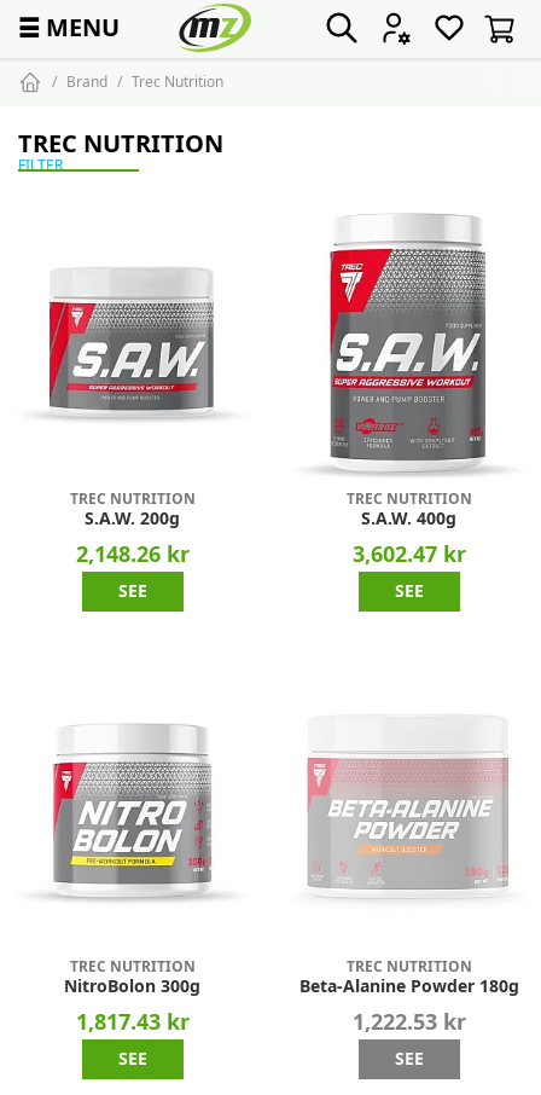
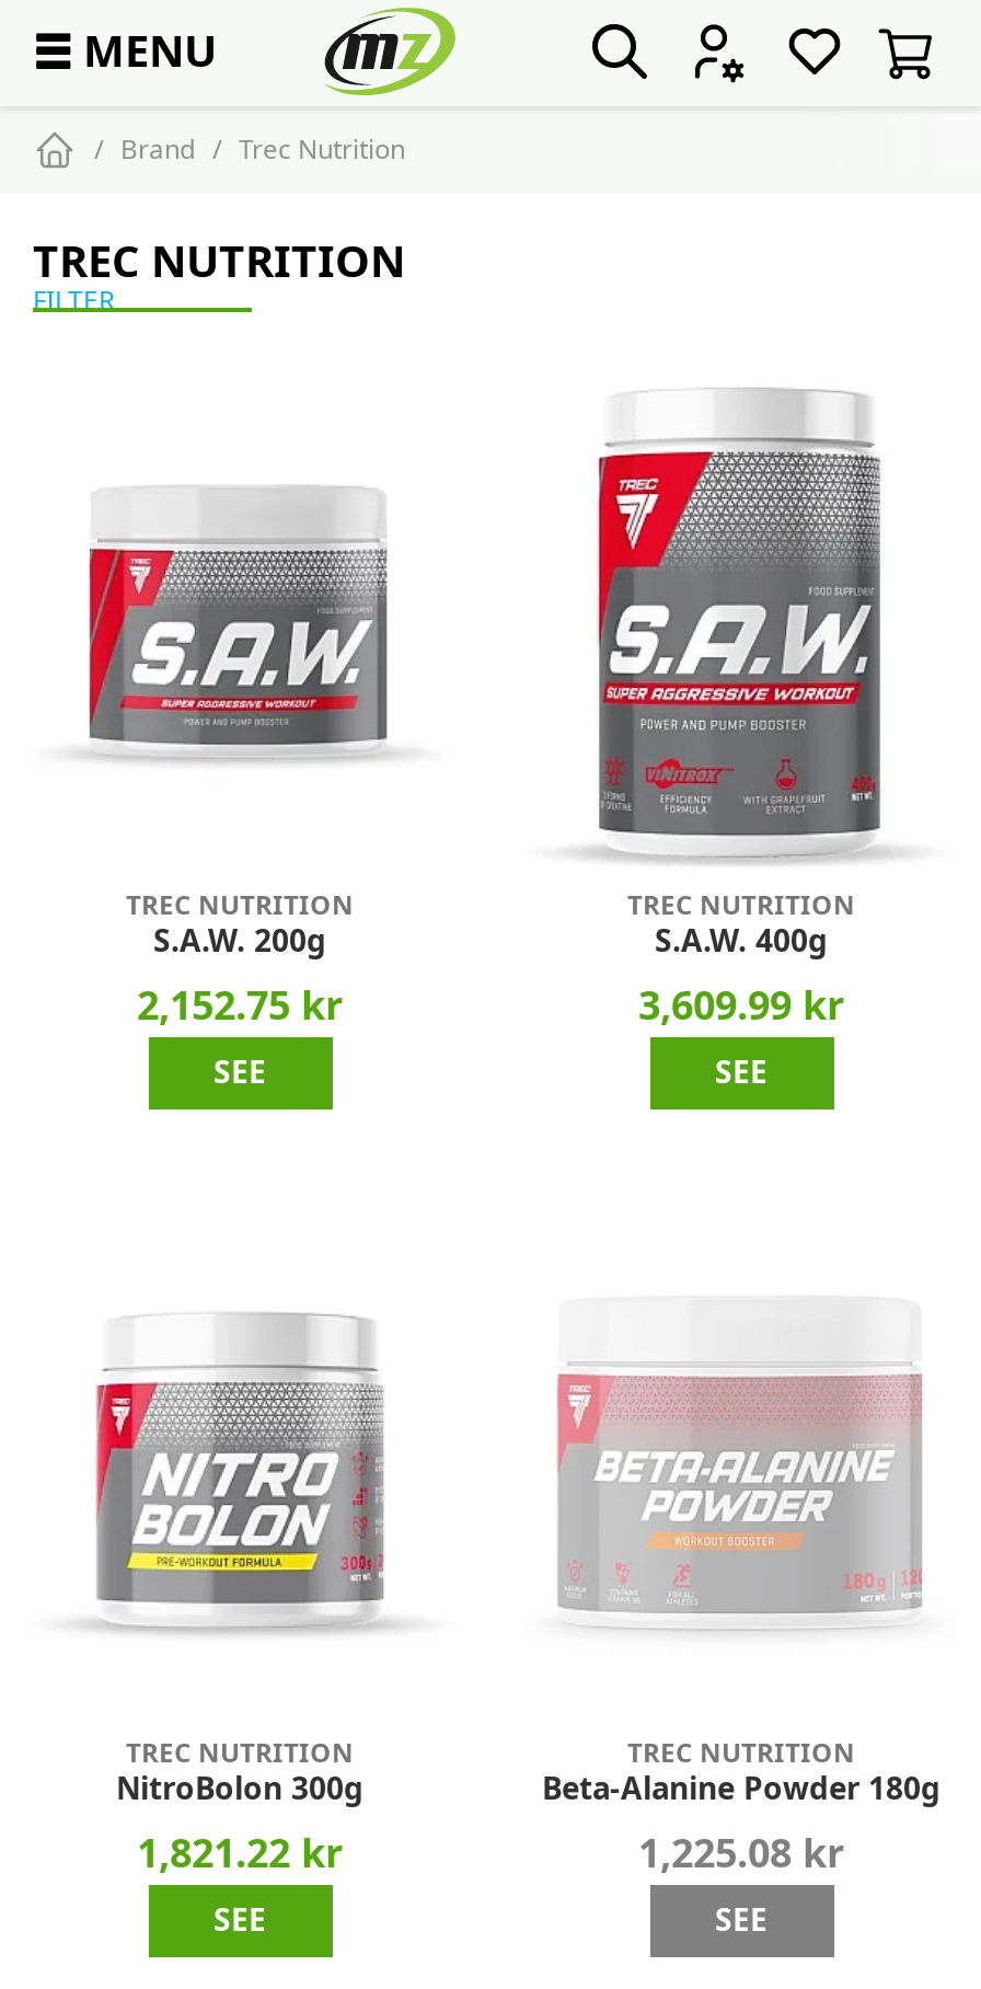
- 2,148.26 kr
+ 2,152.75 kr

- 3,602.47 kr
+ 3,609.99 kr

- 1,817.43 kr
+ 1,821.22 kr

- 1,222.53 kr
+ 1,225.08 kr
